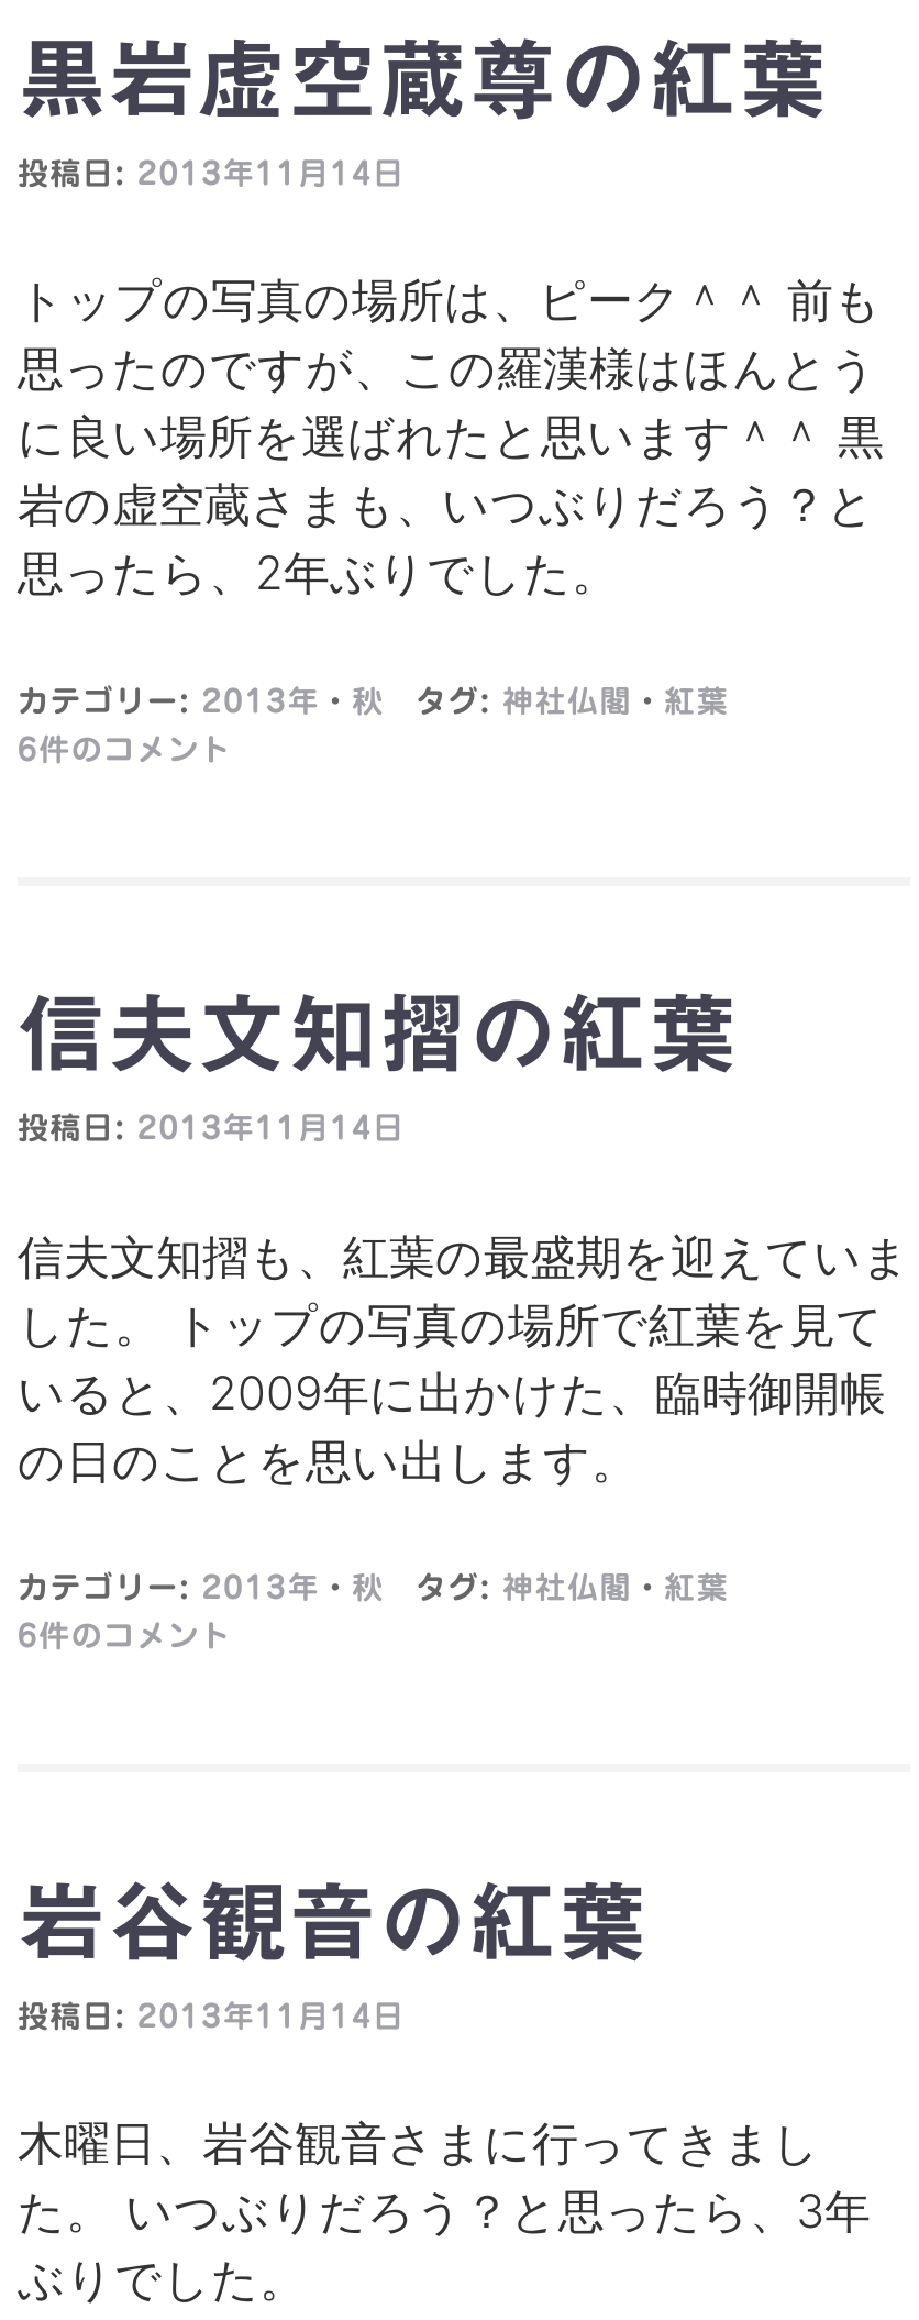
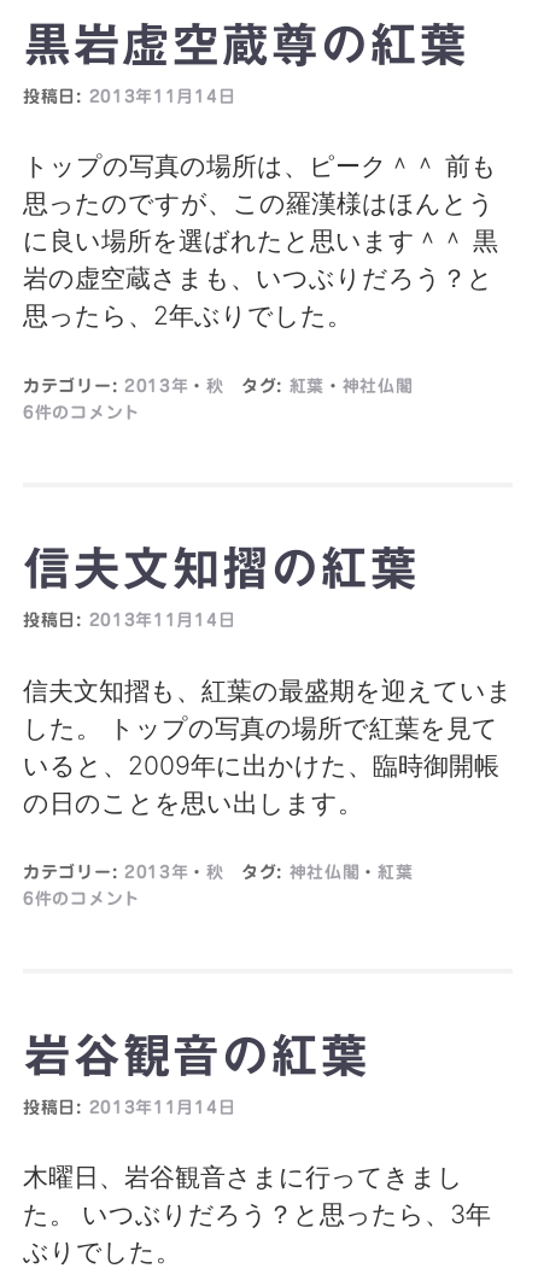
- タグ:神社仏閣・紅葉
+ タグ:紅葉・神社仏閣
